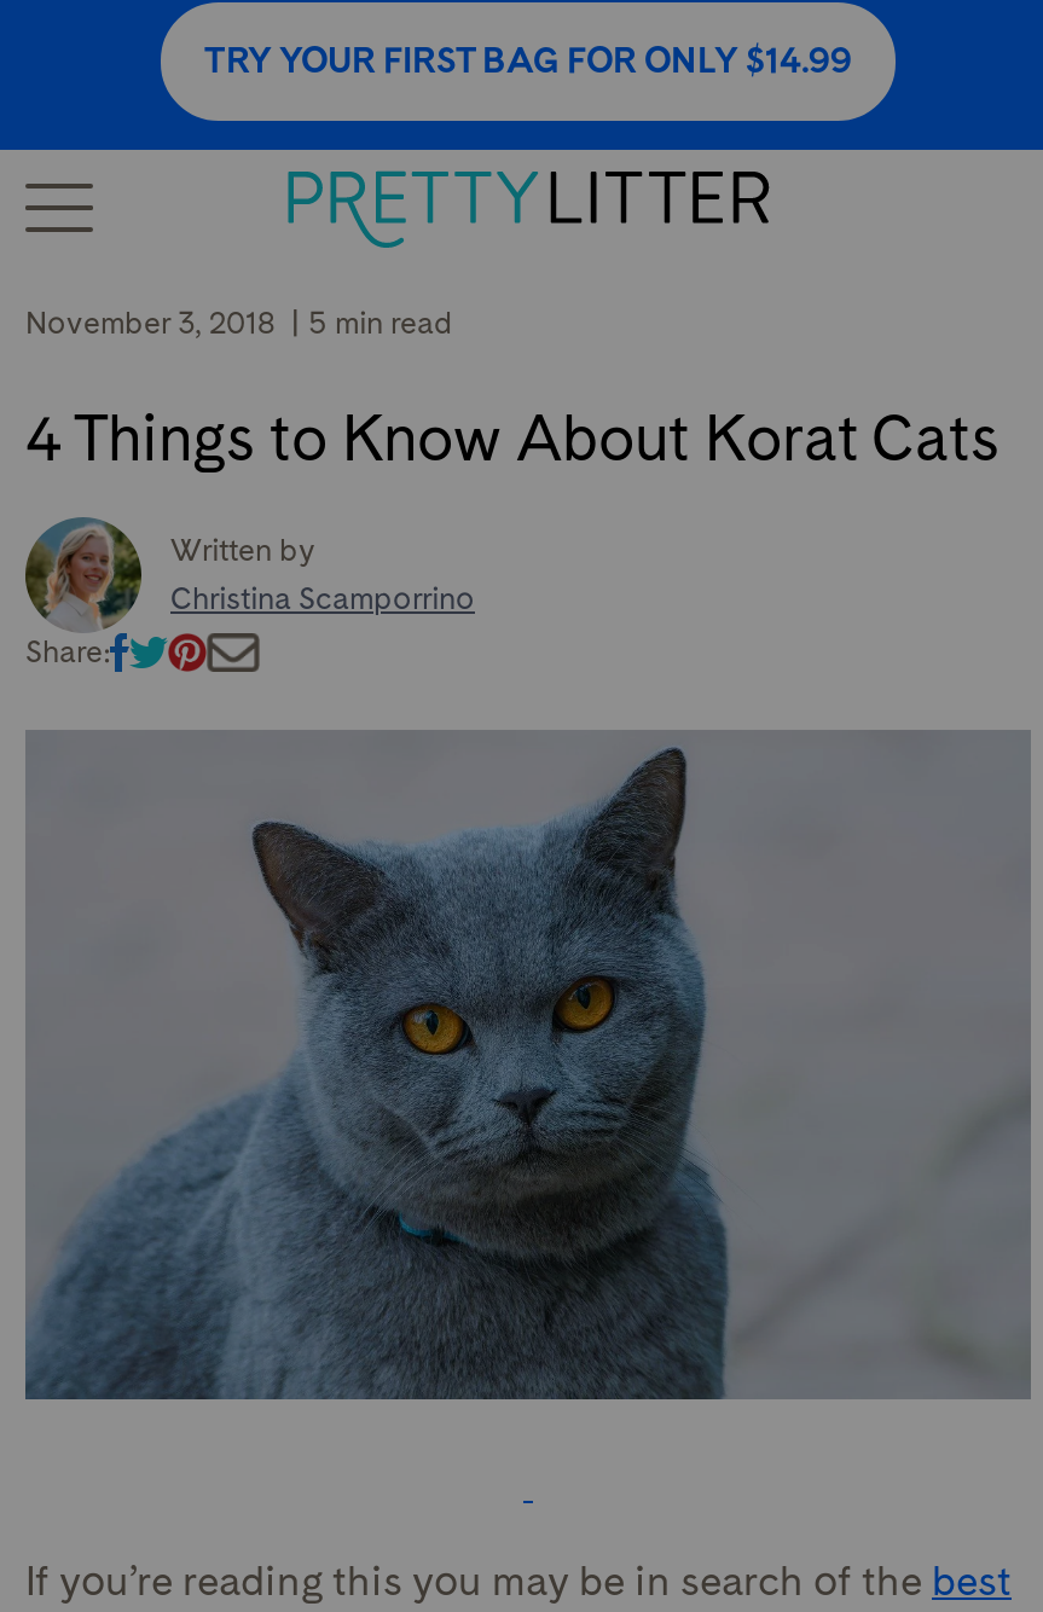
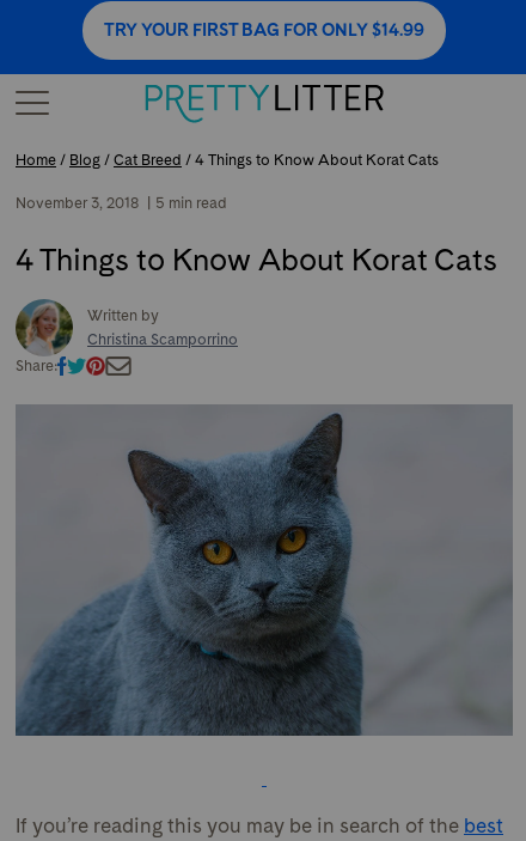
+ Home / Blog / Cat Breed / 4 Things to Know About Korat Cats
